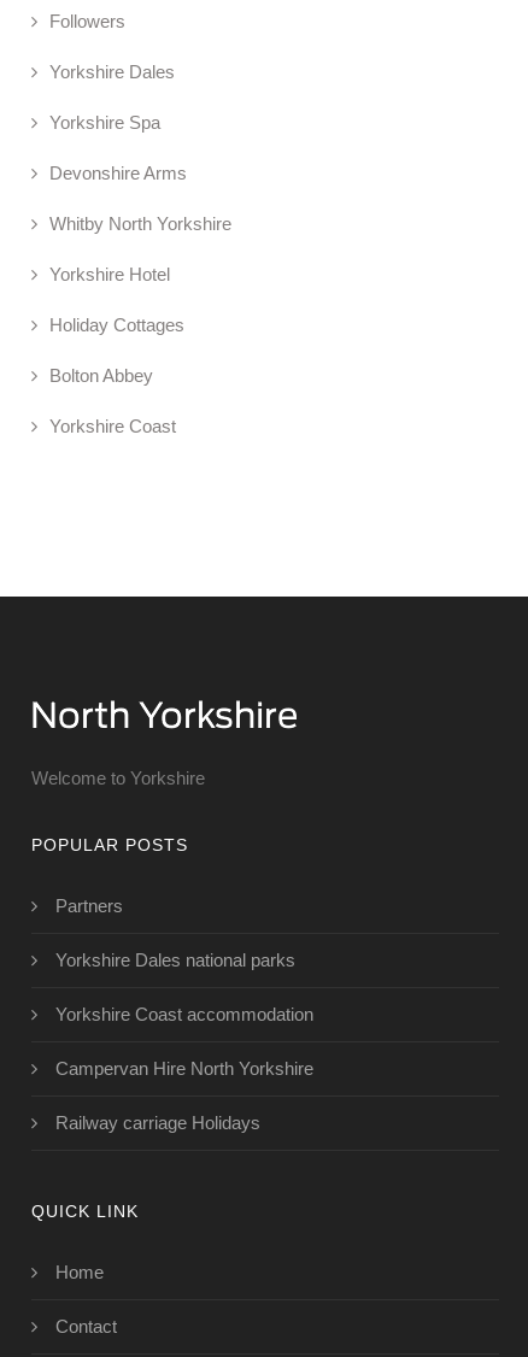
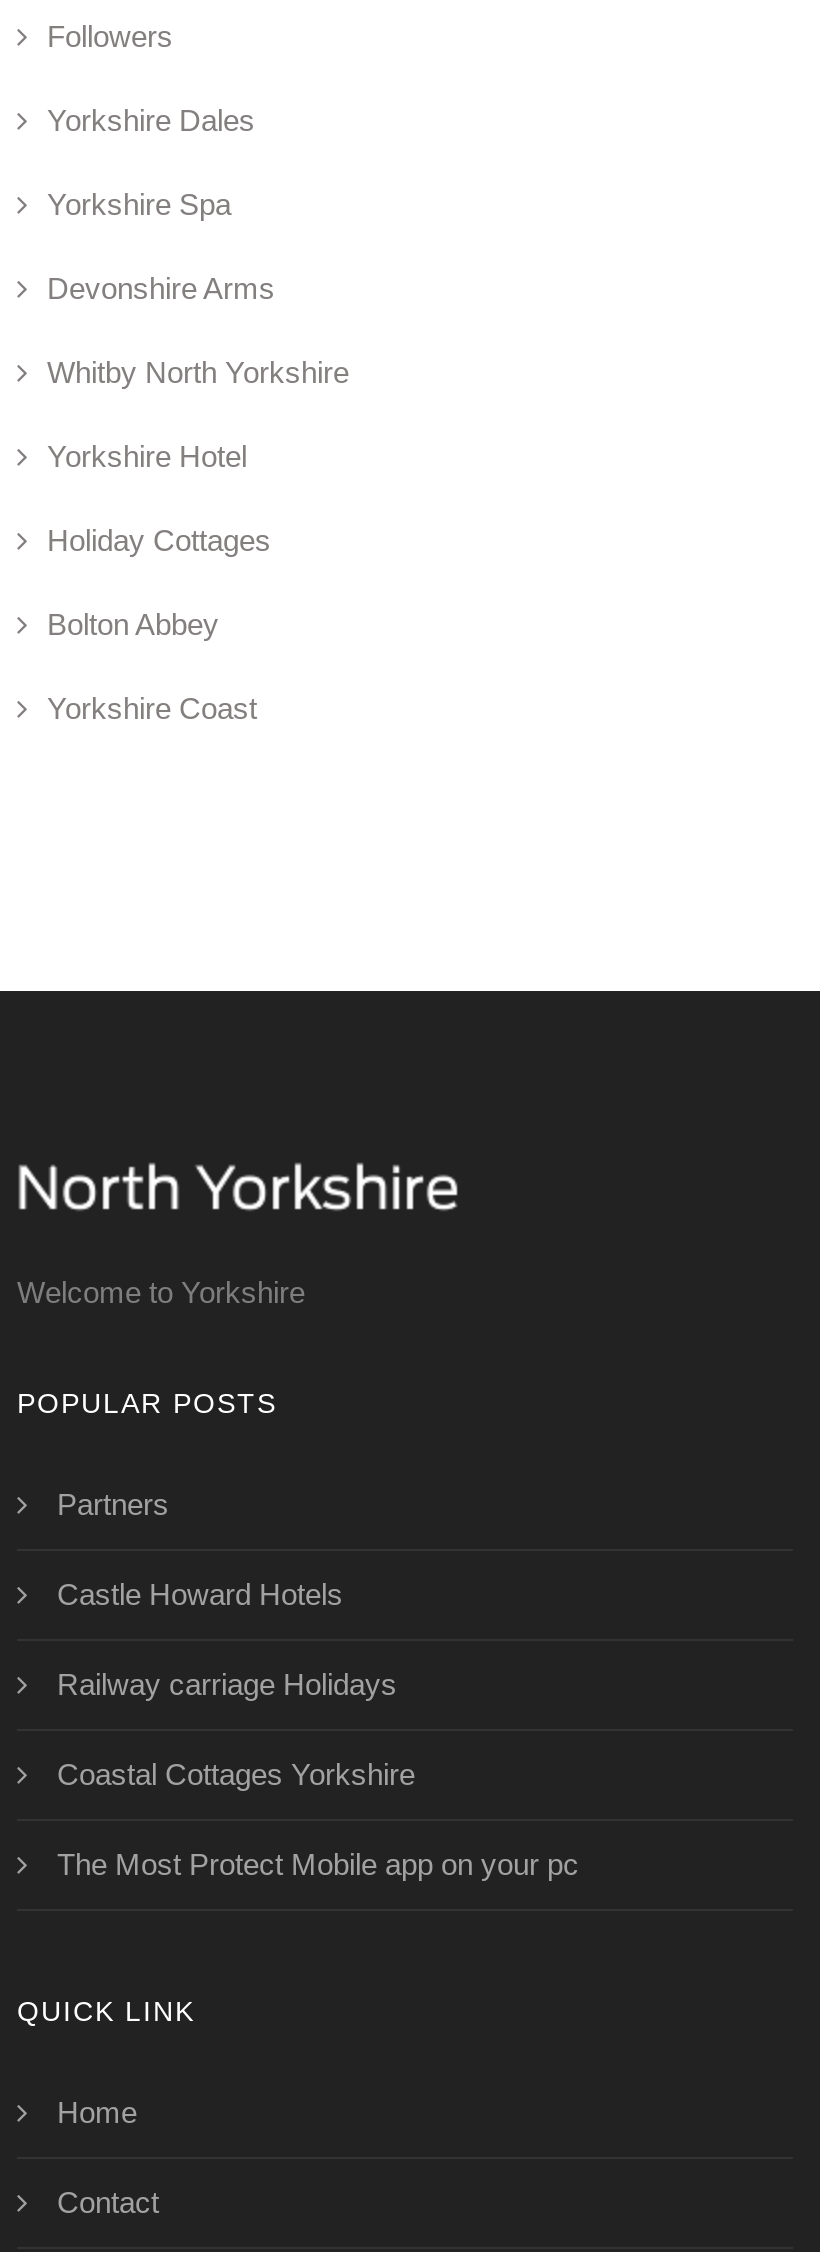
- Yorkshire Dales national parks
- Yorkshire Coast accommodation
- Campervan Hire North Yorkshire
+ Castle Howard Hotels

moved up: Railway carriage Holidays

+ Coastal Cottages Yorkshire
+ The Most Protect Mobile app on your pc
